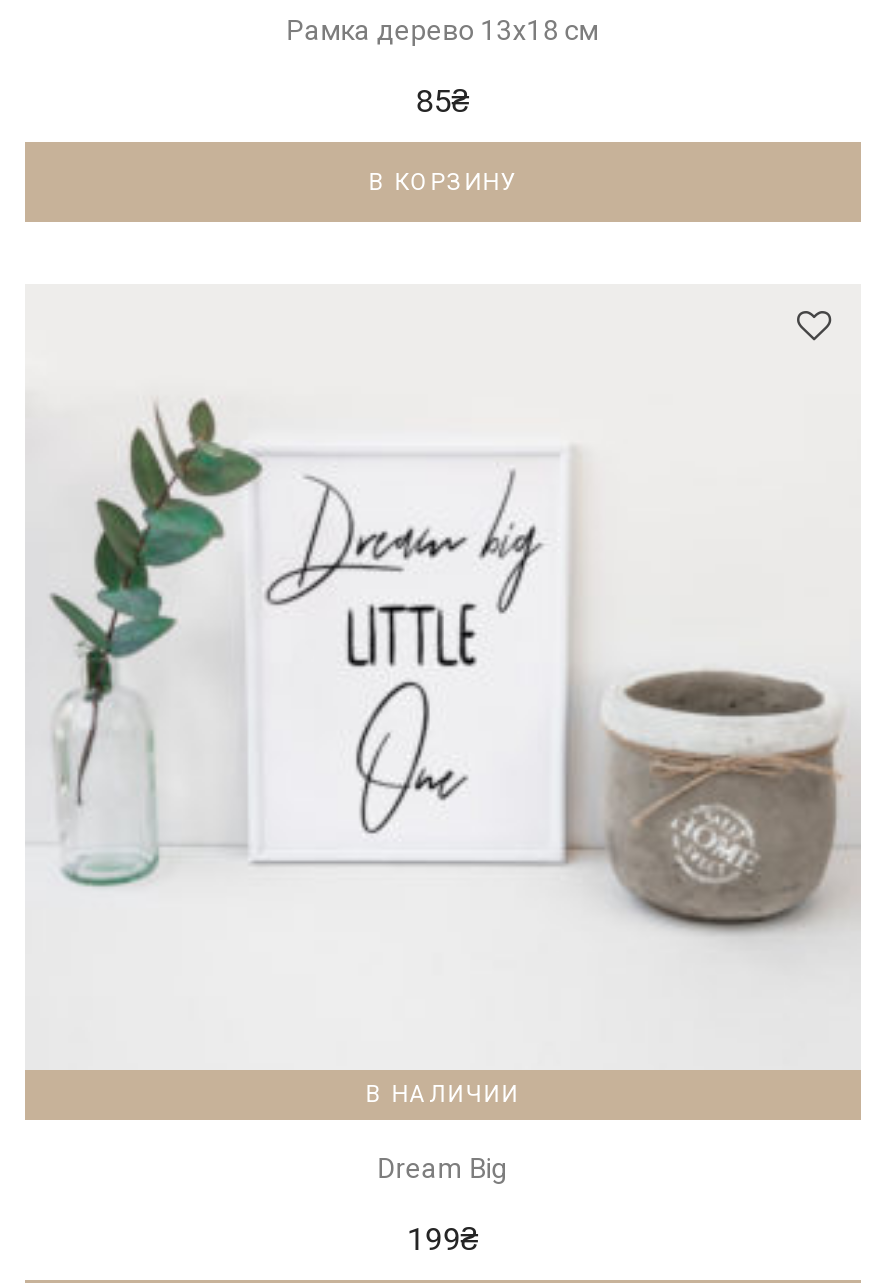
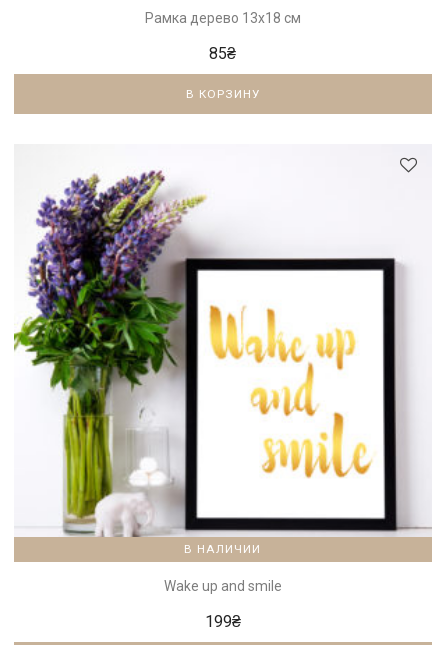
- [image]
+ [image]

- Dream Big
+ Wake up and smile
